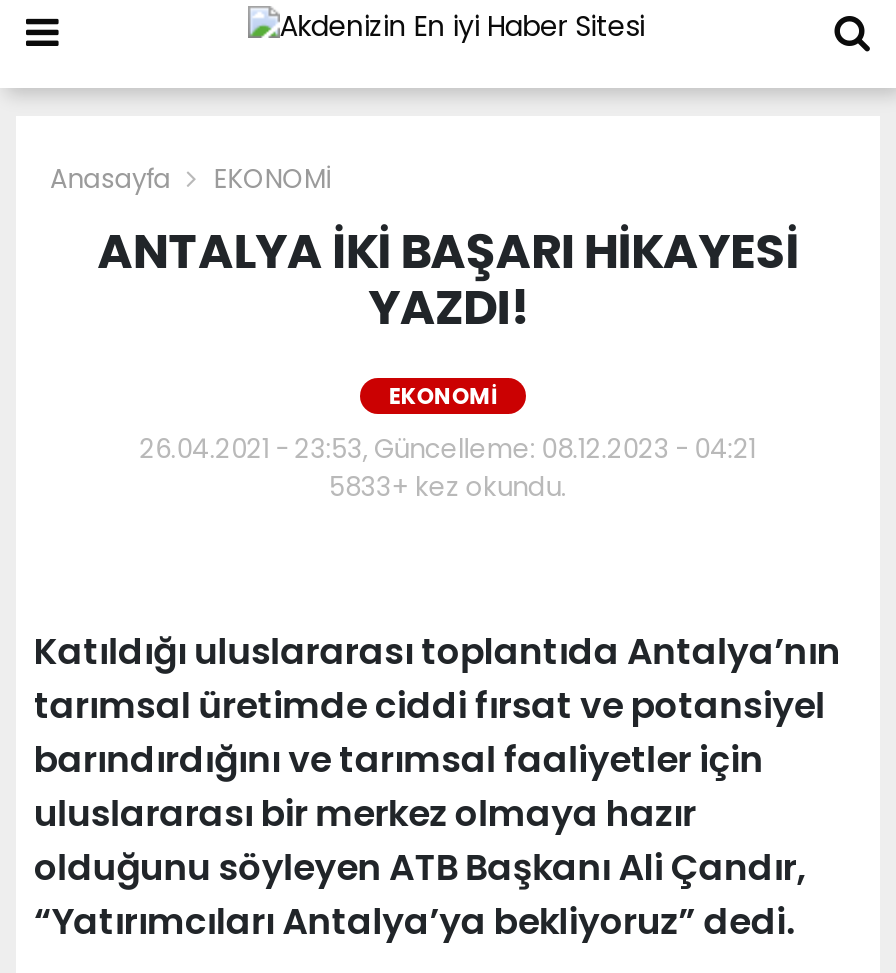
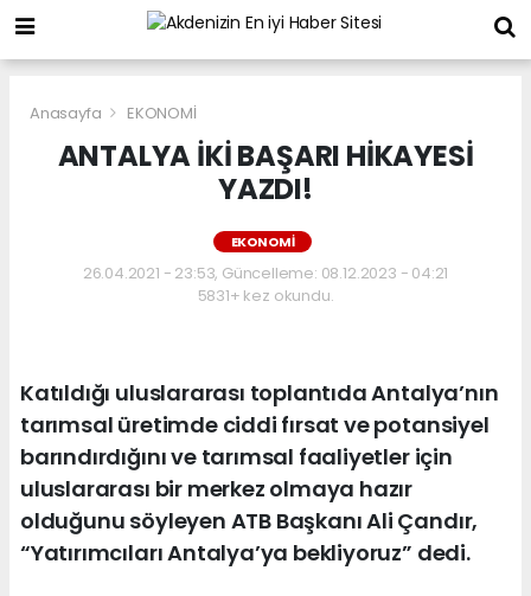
- 5833+ kez okundu.
+ 5831+ kez okundu.
